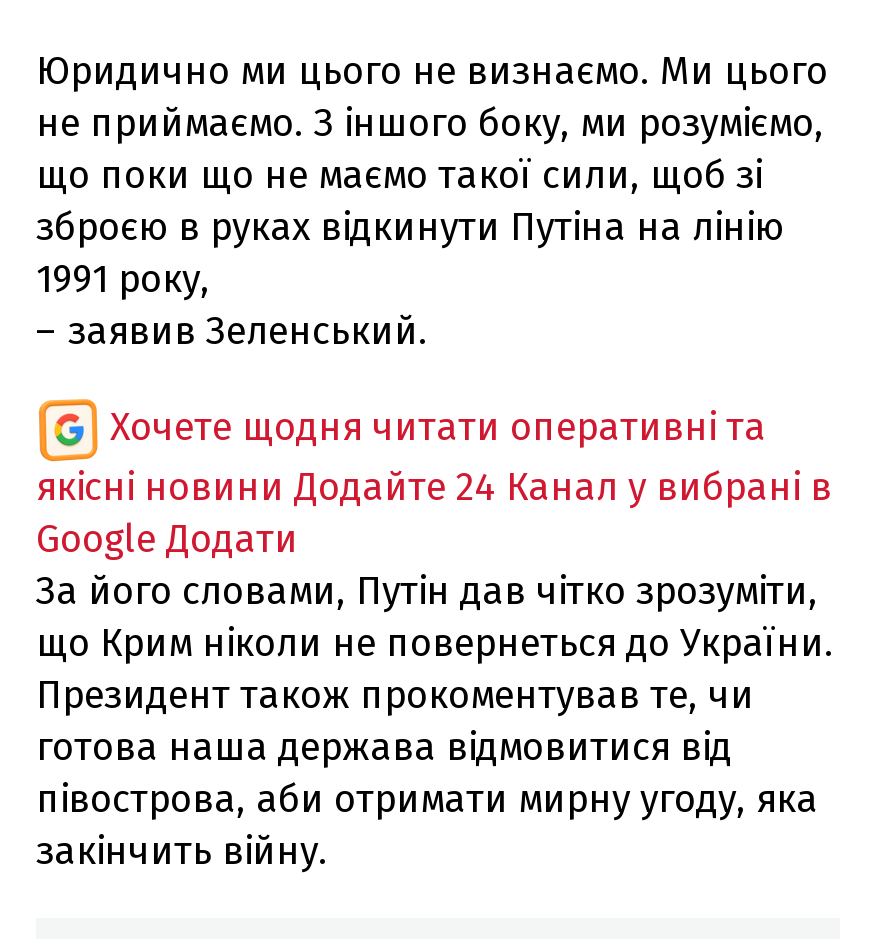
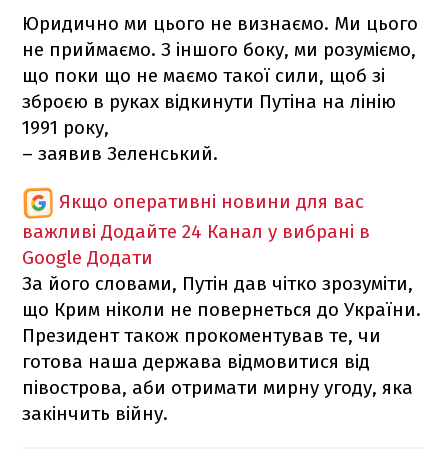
- Хочете щодня читати оперативні та
- якісні новини Додайте 24 Канал у вибрані в
+ Якщо оперативні новини для вас
+ важливі Додайте 24 Канал у вибрані в
